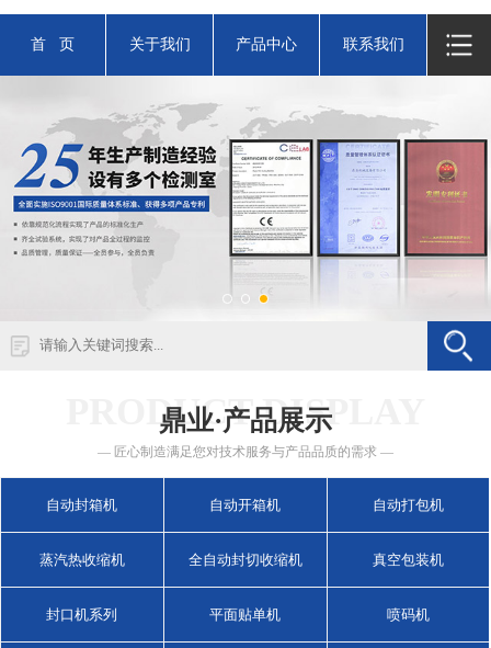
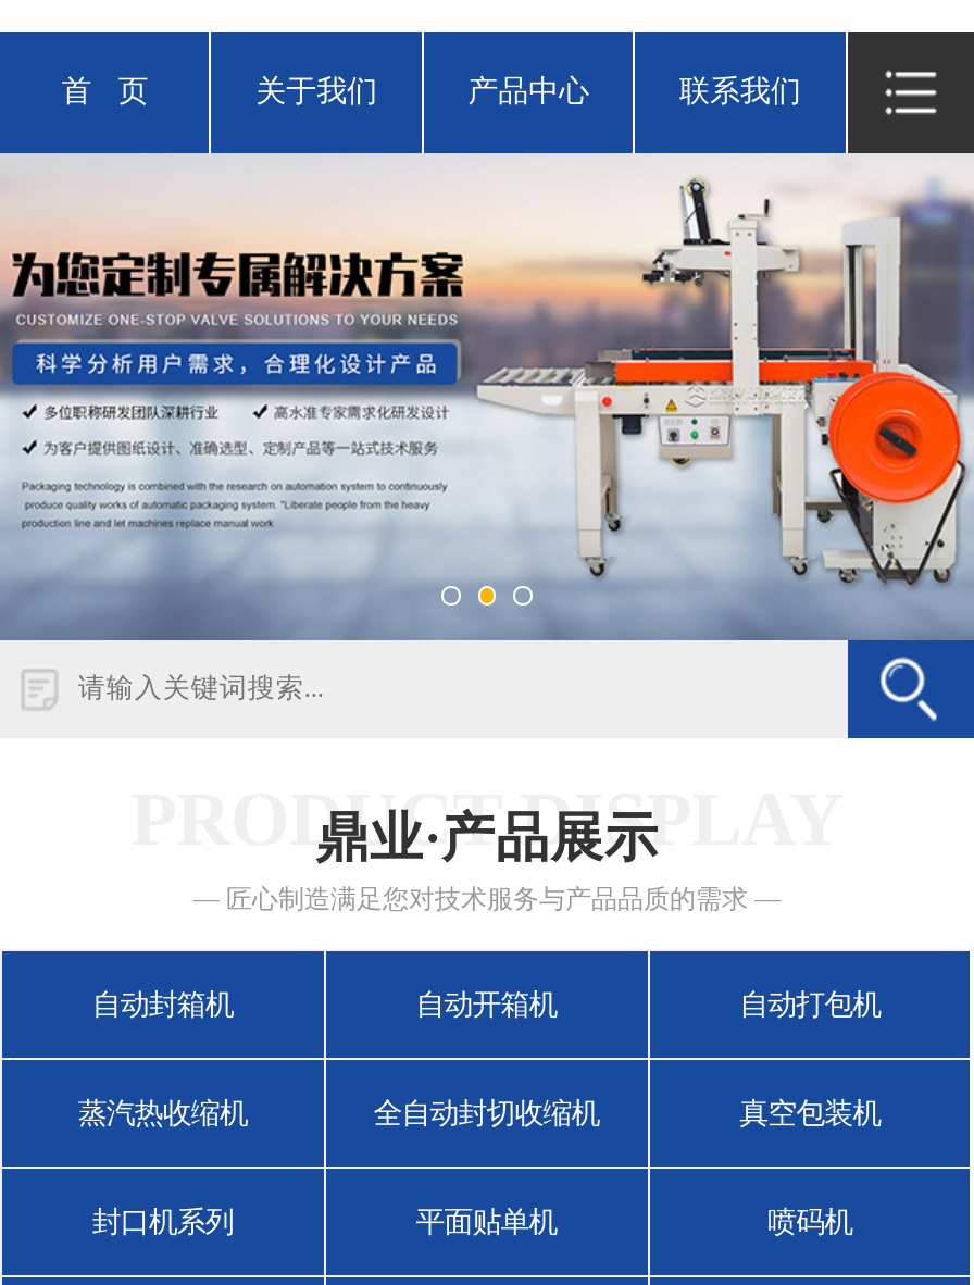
- [image]
+ [image]
